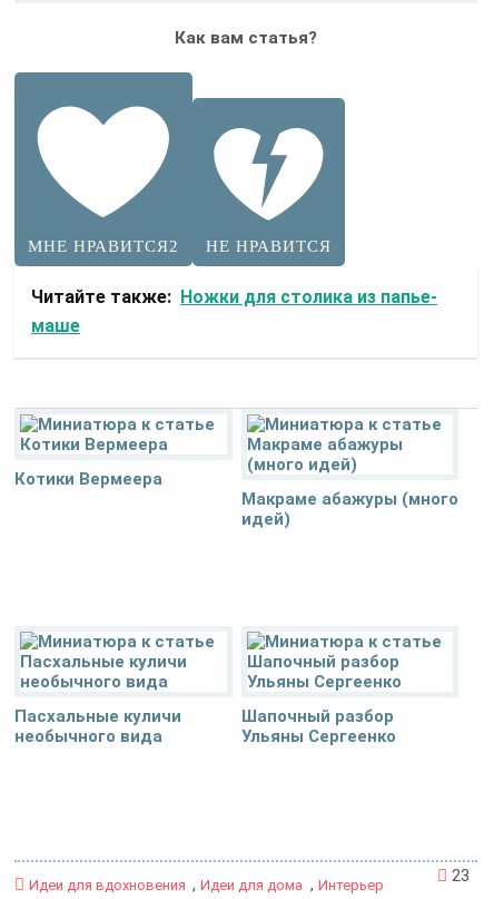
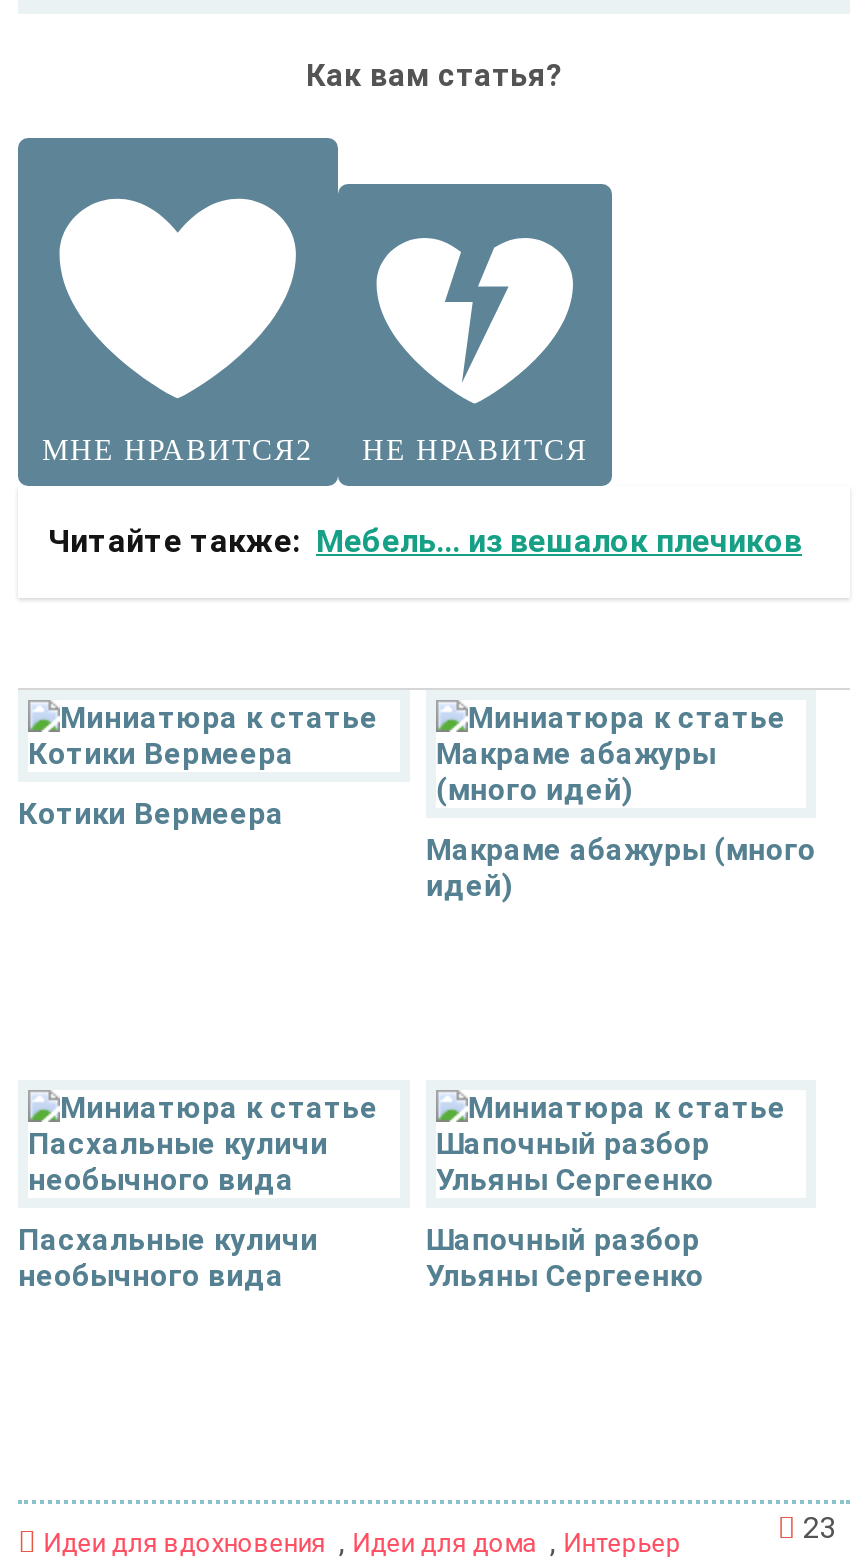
- Читайте также: Ножки для столика из папье-
- маше
+ Читайте также: Мебель... из вешалок плечиков
